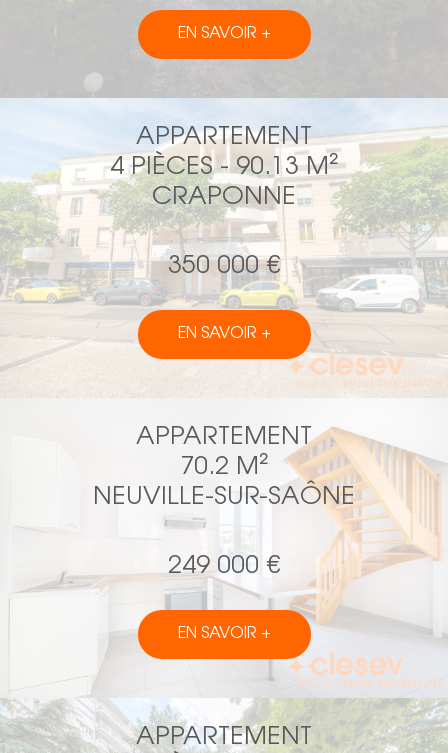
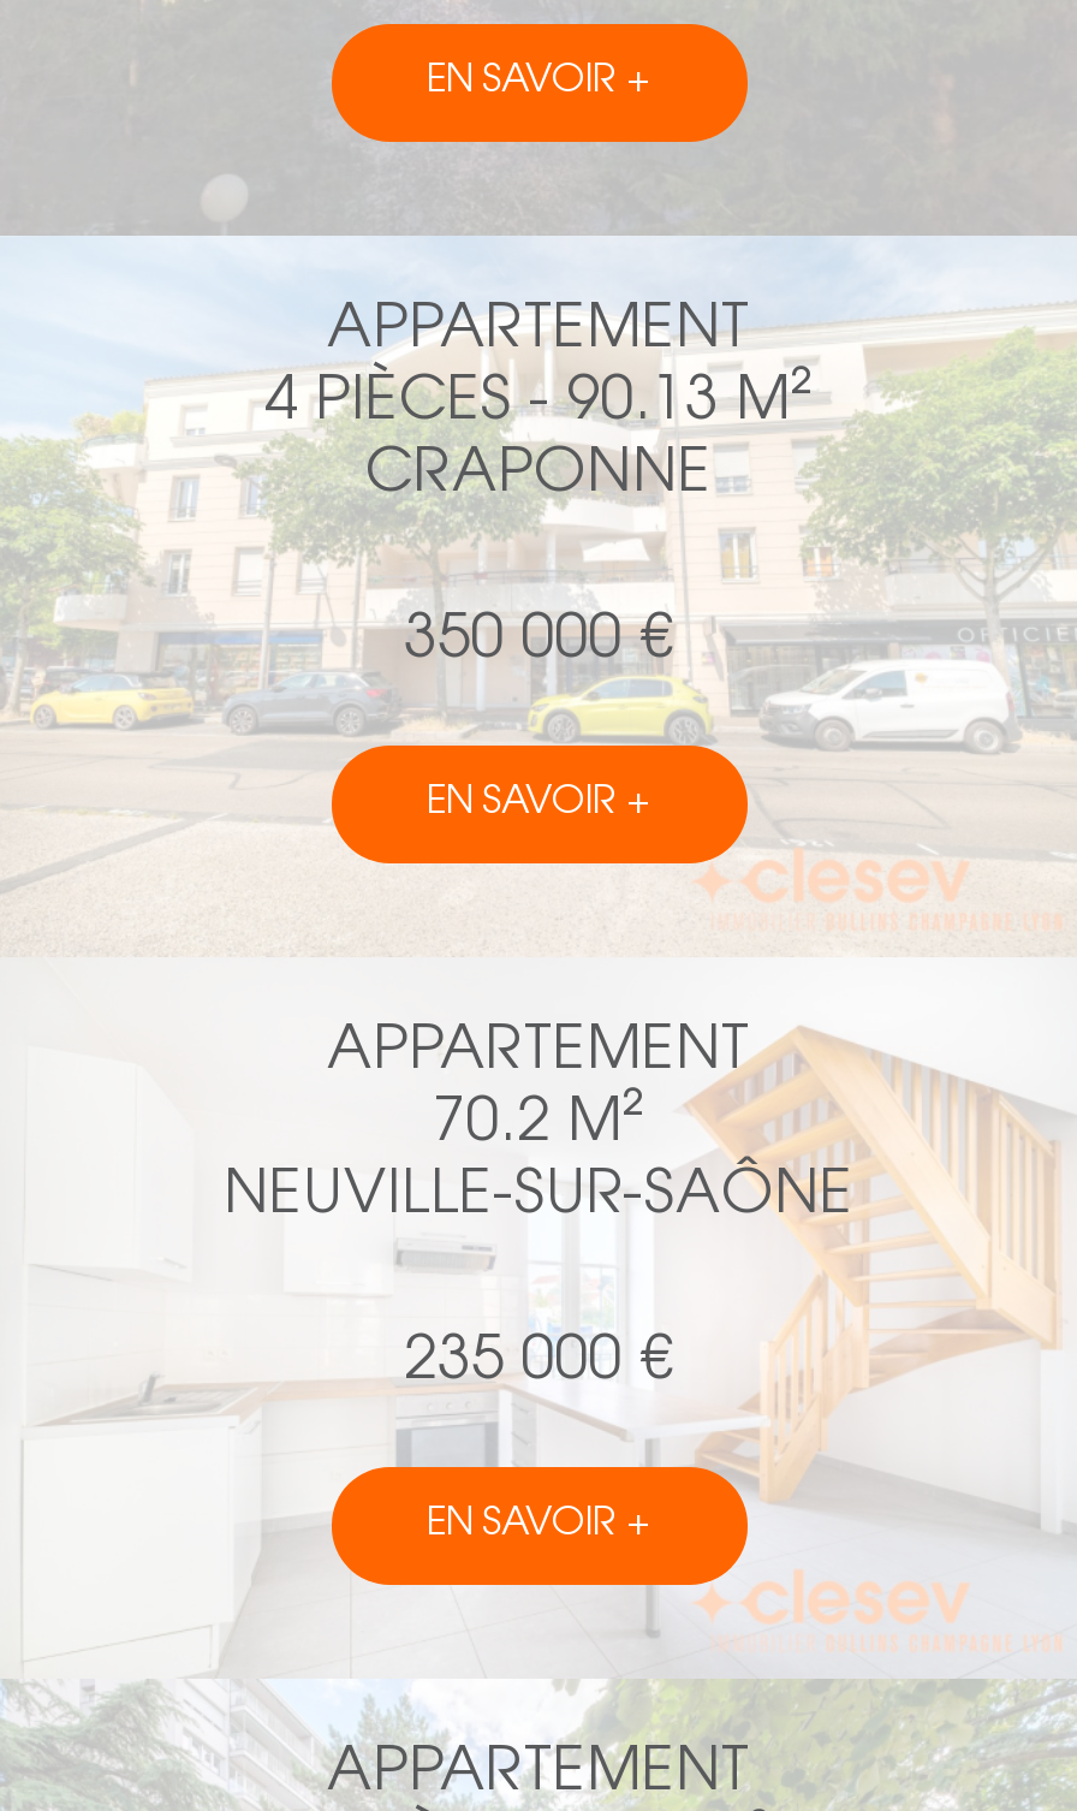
- 249 000 €
+ 235 000 €
